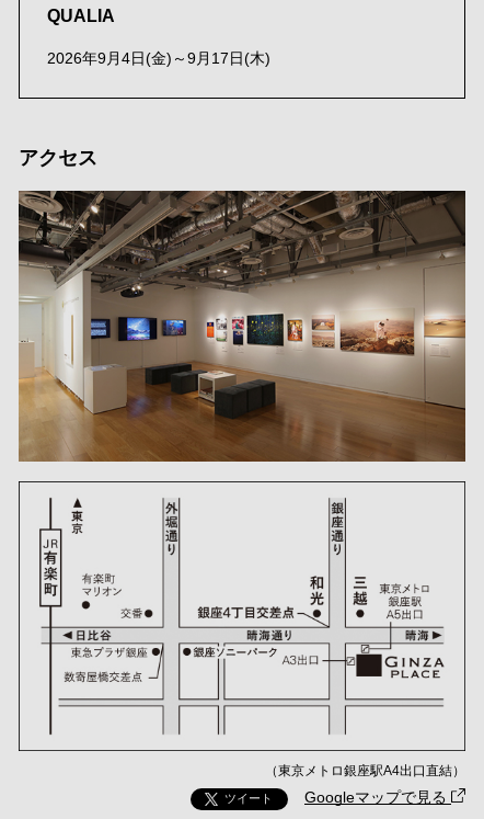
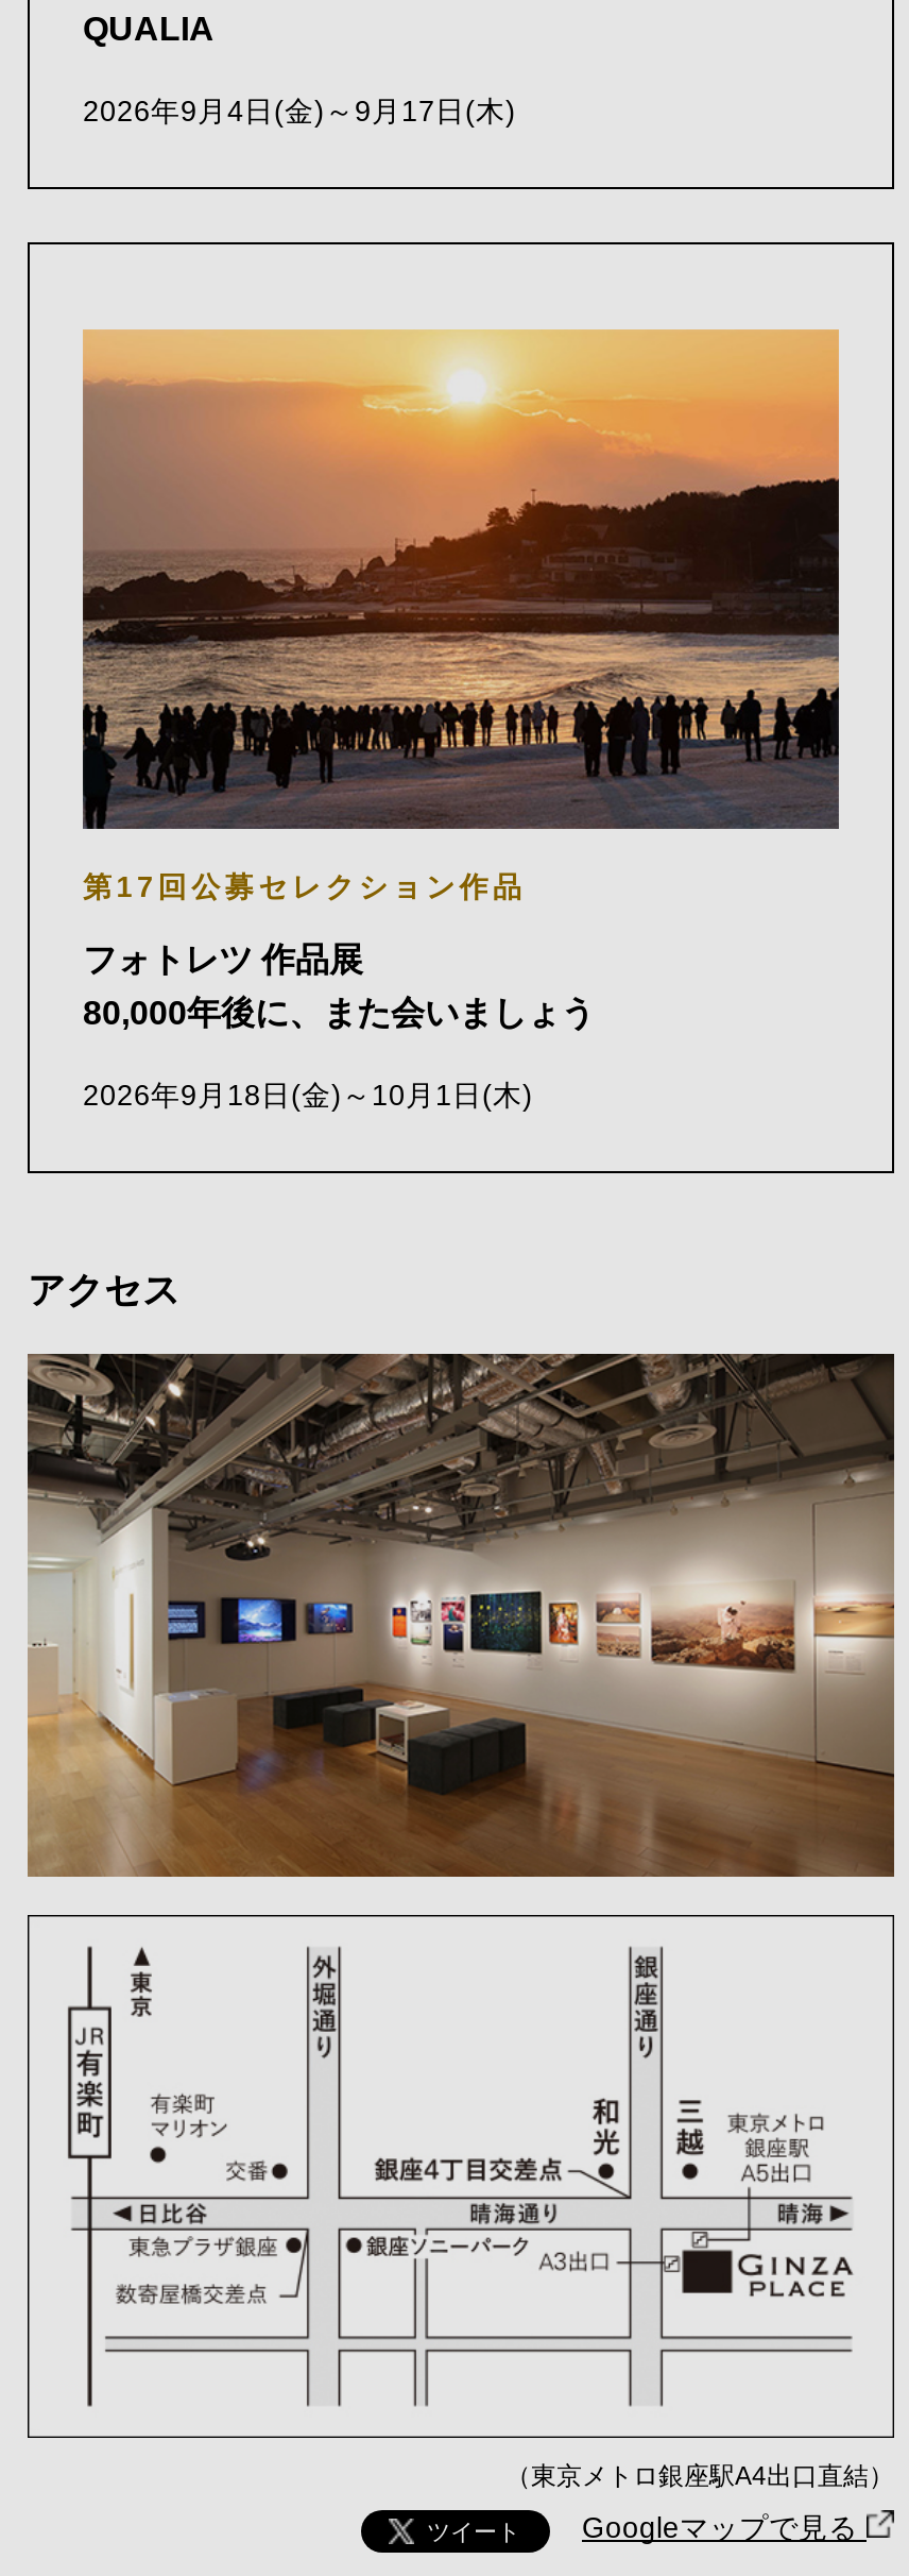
+ [image]
+ 第17回公募セレクション作品
+ フォトレツ 作品展
+ 80,000年後に、また会いましょう
+ 2026年9月18日(金)～10月1日(木)
